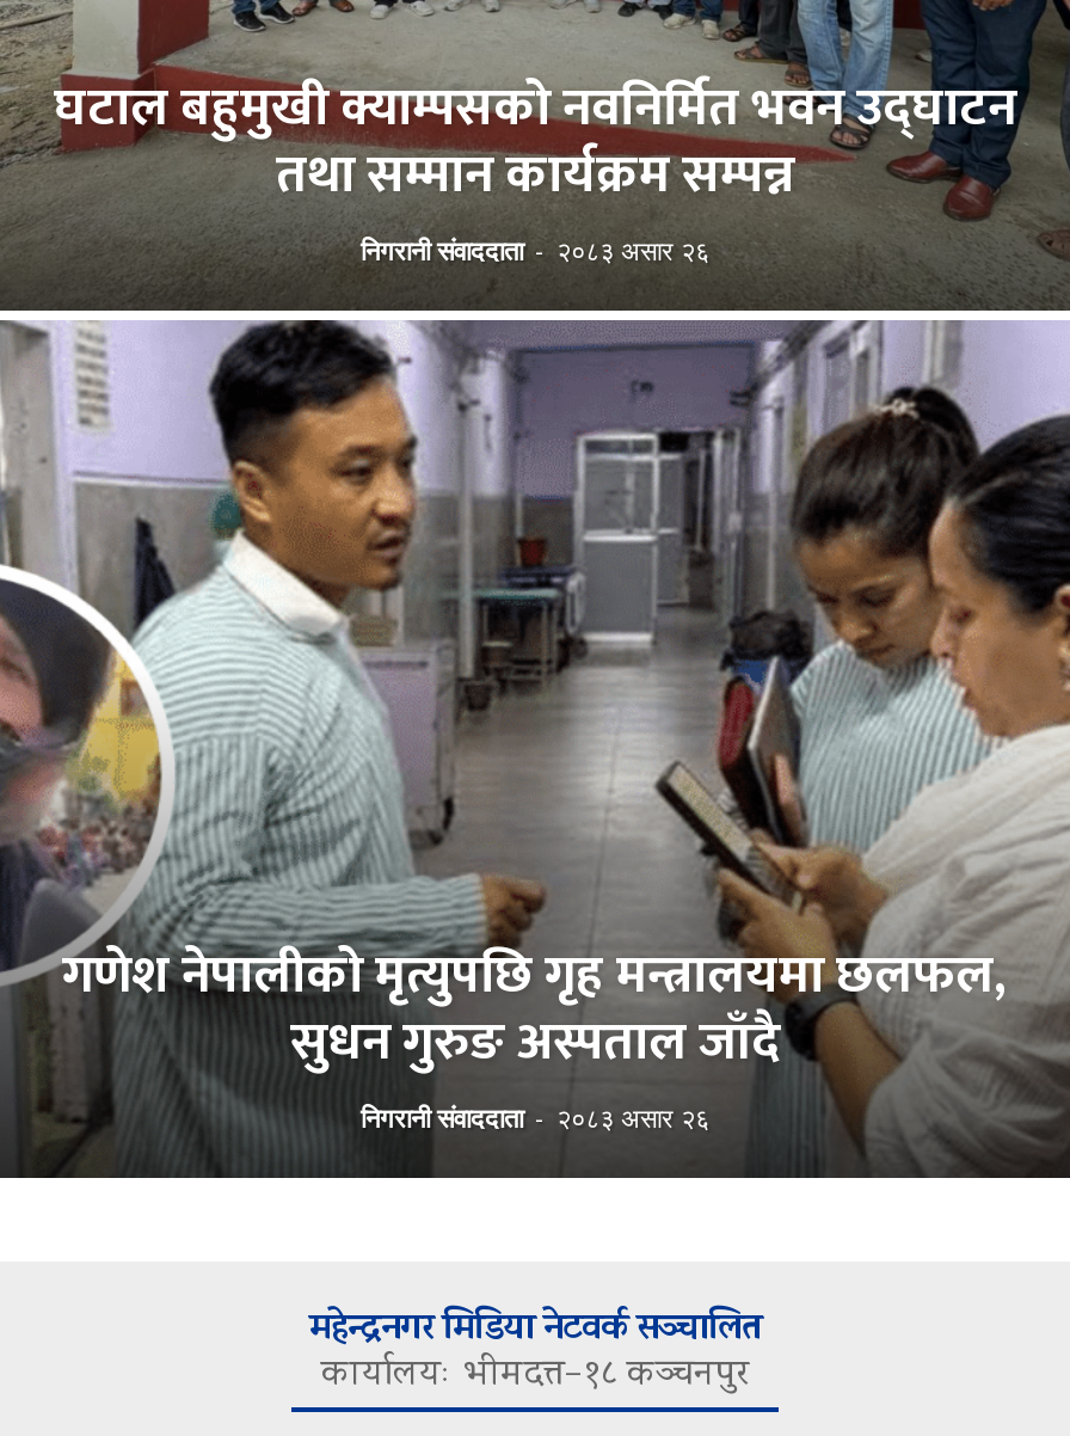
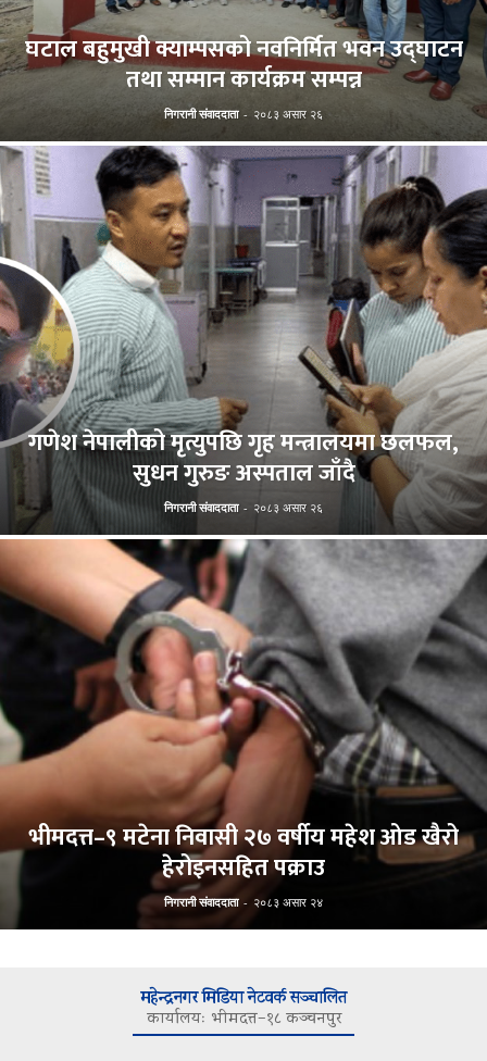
+ [image]
+ भीमदत्त–९ मटेना निवासी २७ वर्षीय महेश ओड खैरो
+ हेरोइनसहित पक्राउ
+ निगरानी संवाददाता - २०८३ असार २४
